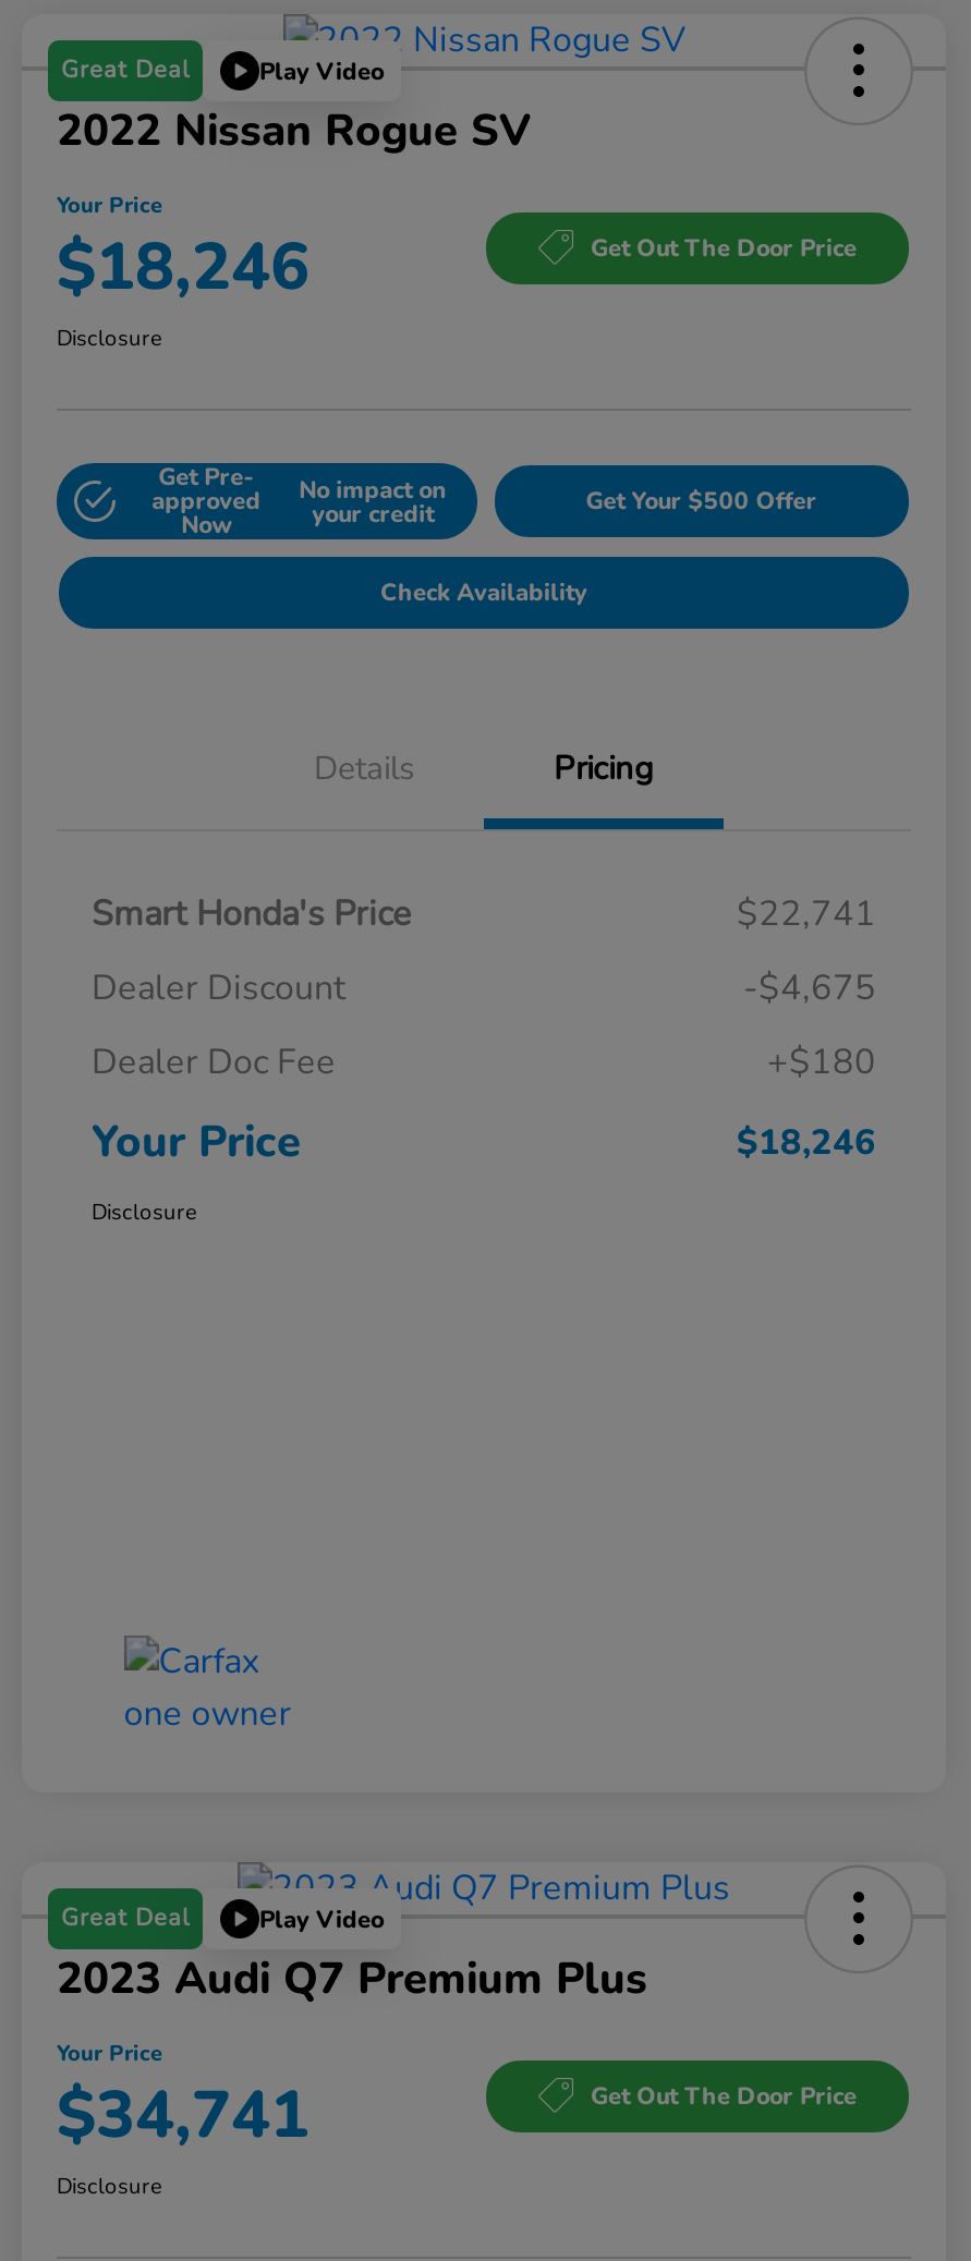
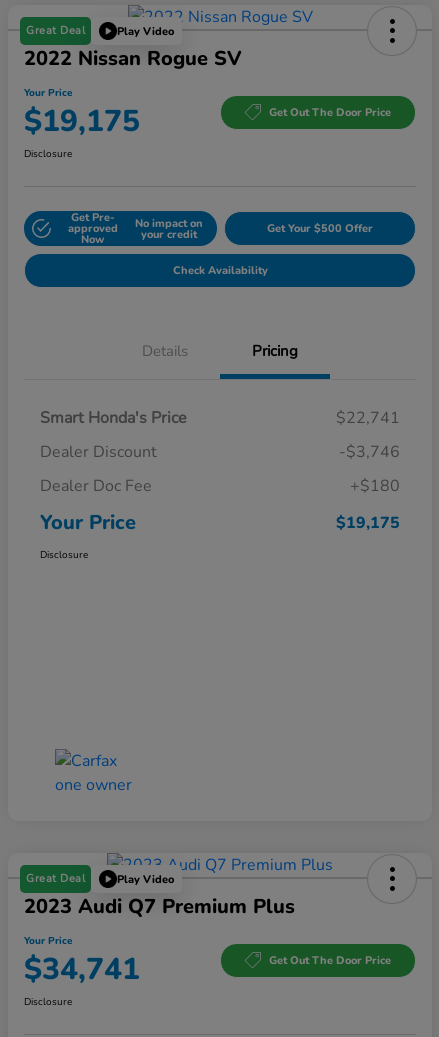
- $18,246
+ $19,175

- -$4,675
+ -$3,746

- $18,246
+ $19,175
